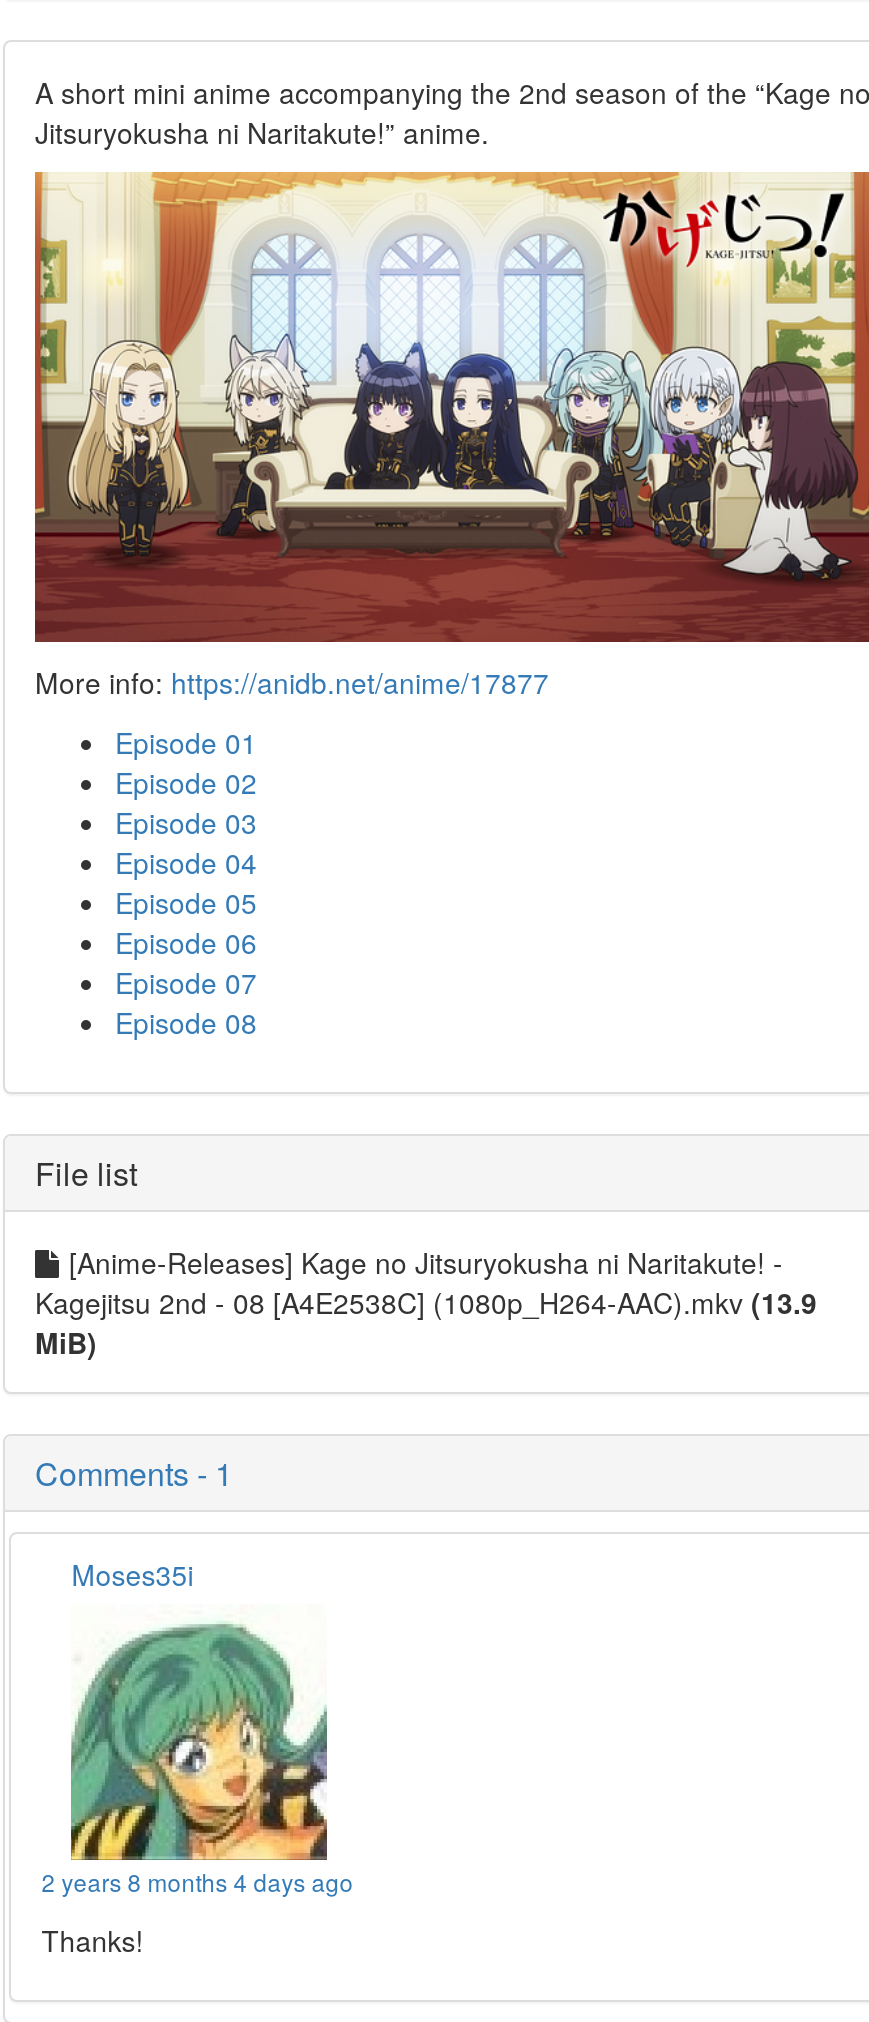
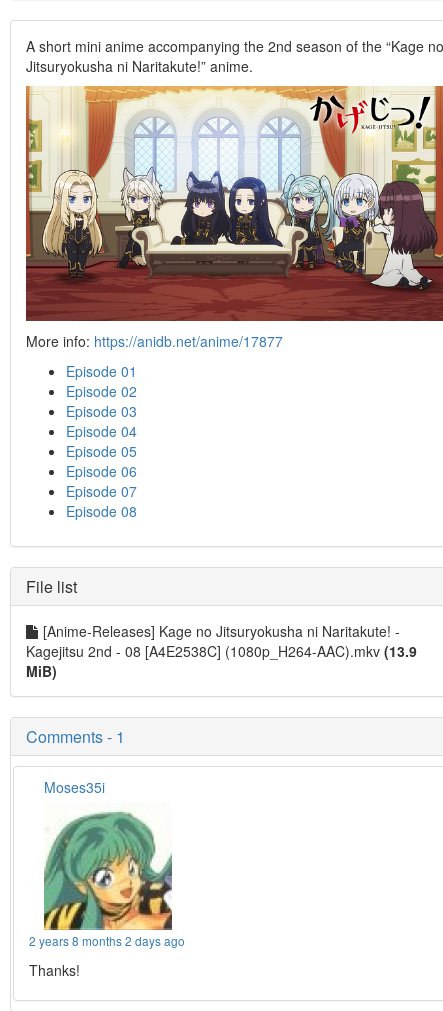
- 2 years 8 months 4 days ago
+ 2 years 8 months 2 days ago
